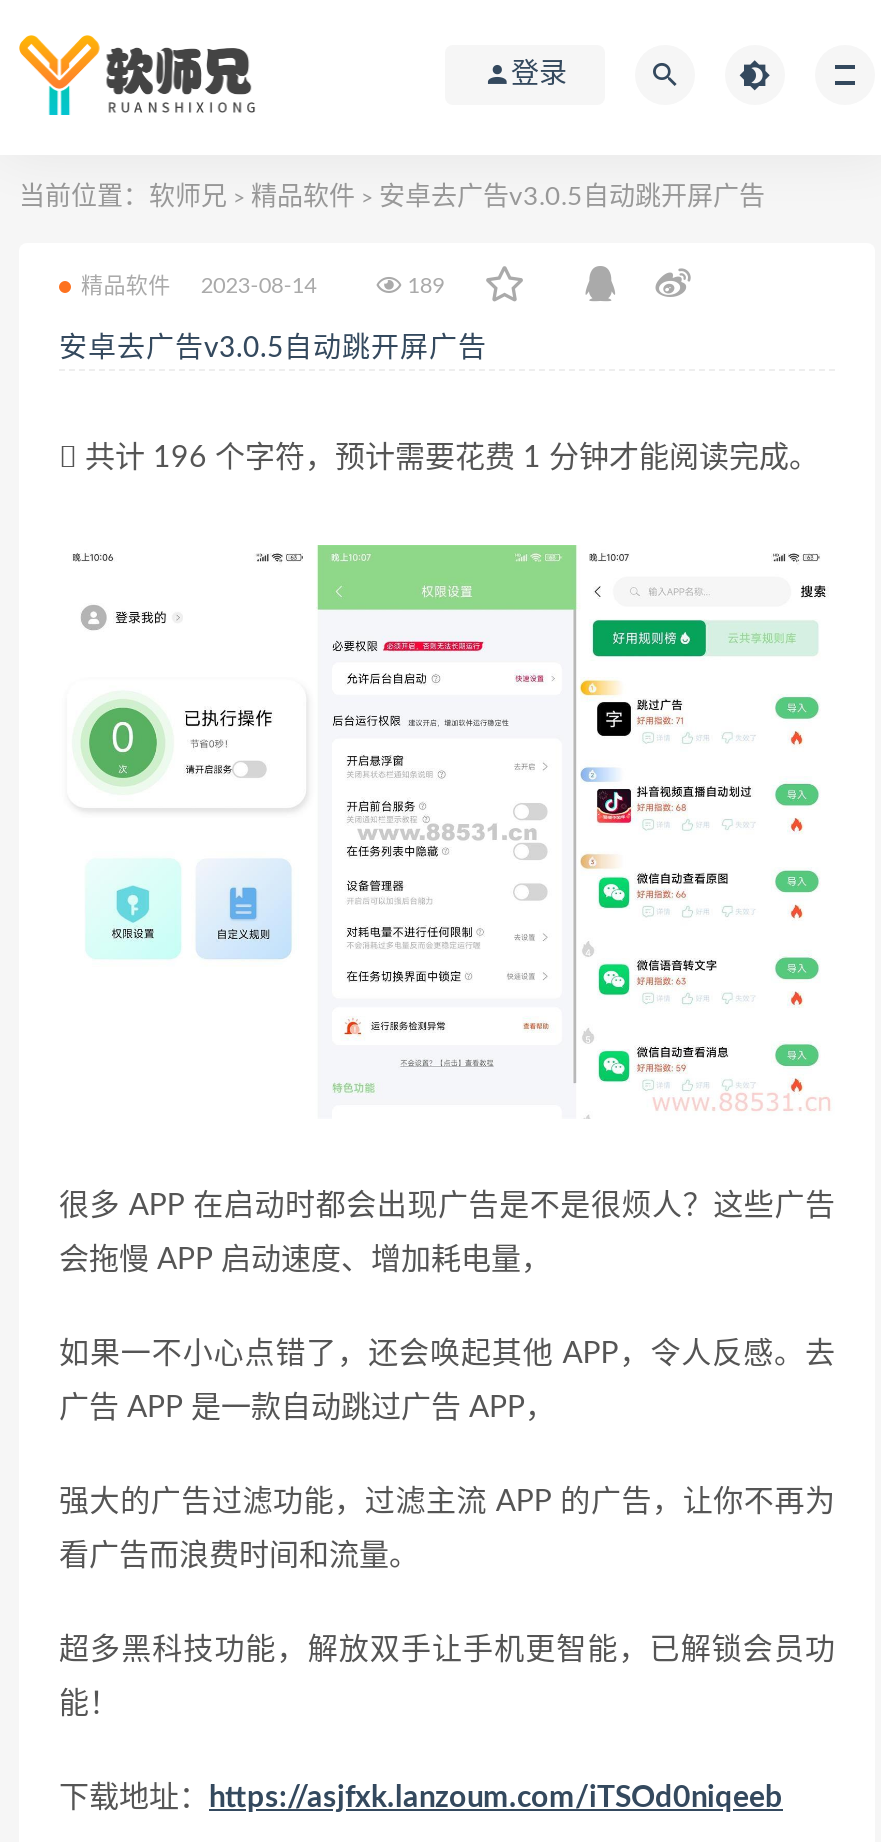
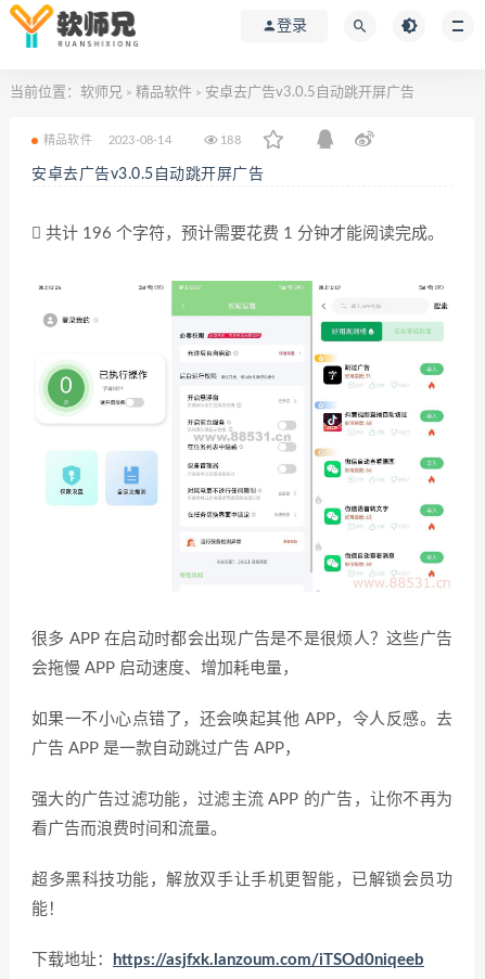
- 189
+ 188
